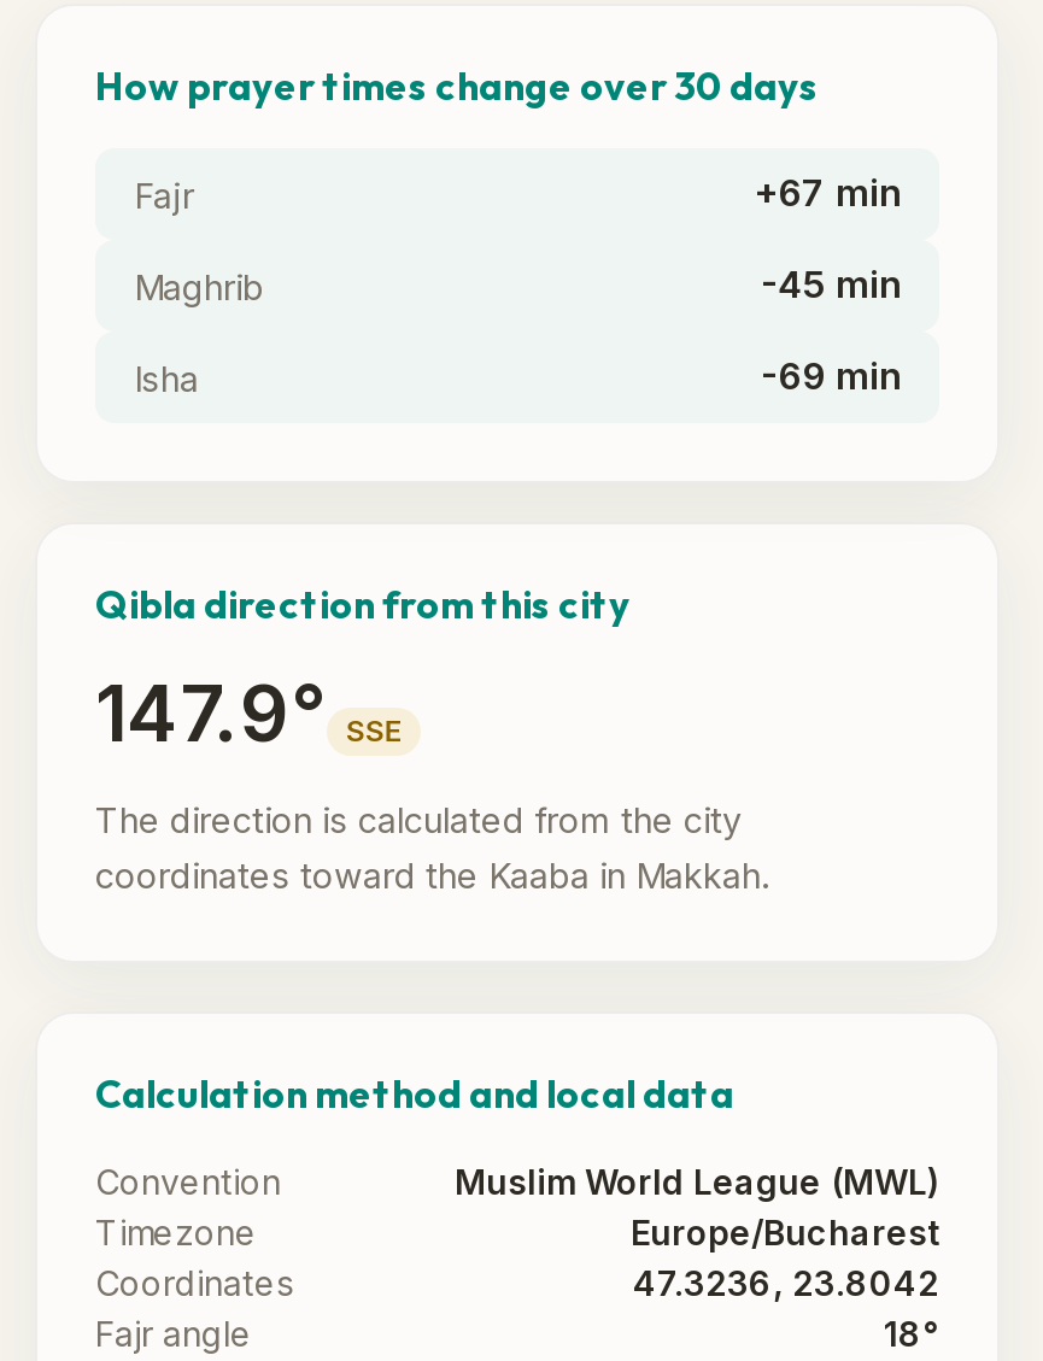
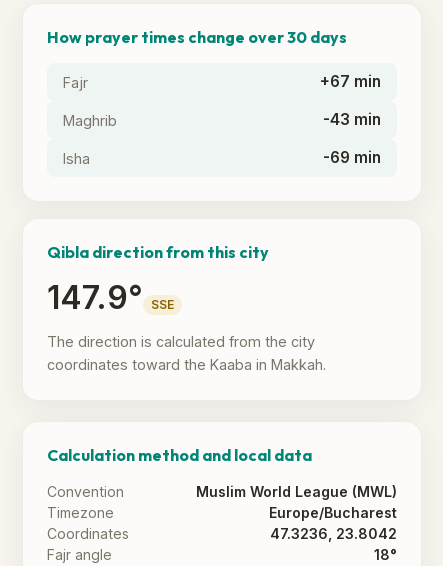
- -45 min
+ -43 min
